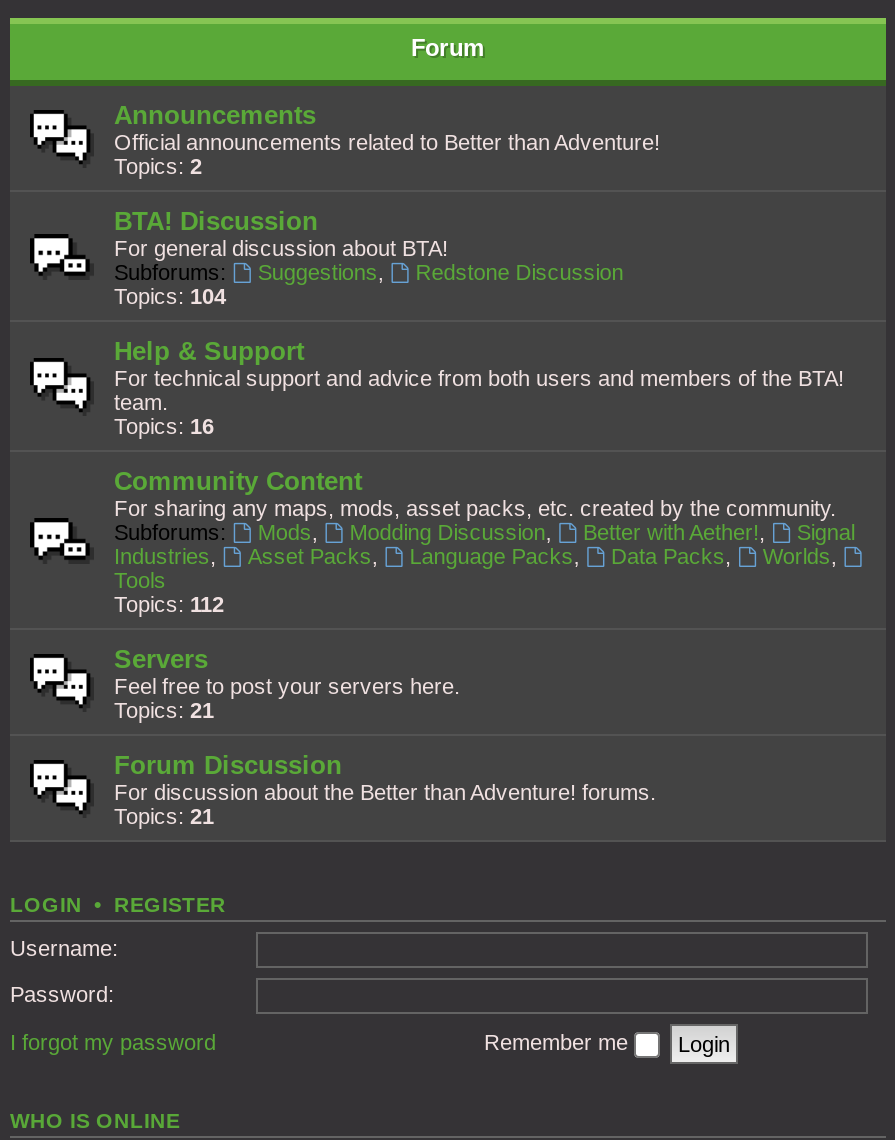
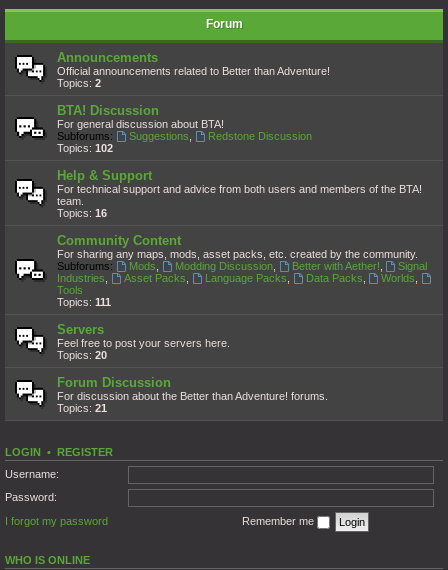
- Topics: 104
+ Topics: 102

- Topics: 112
+ Topics: 111

- Topics: 21
+ Topics: 20
